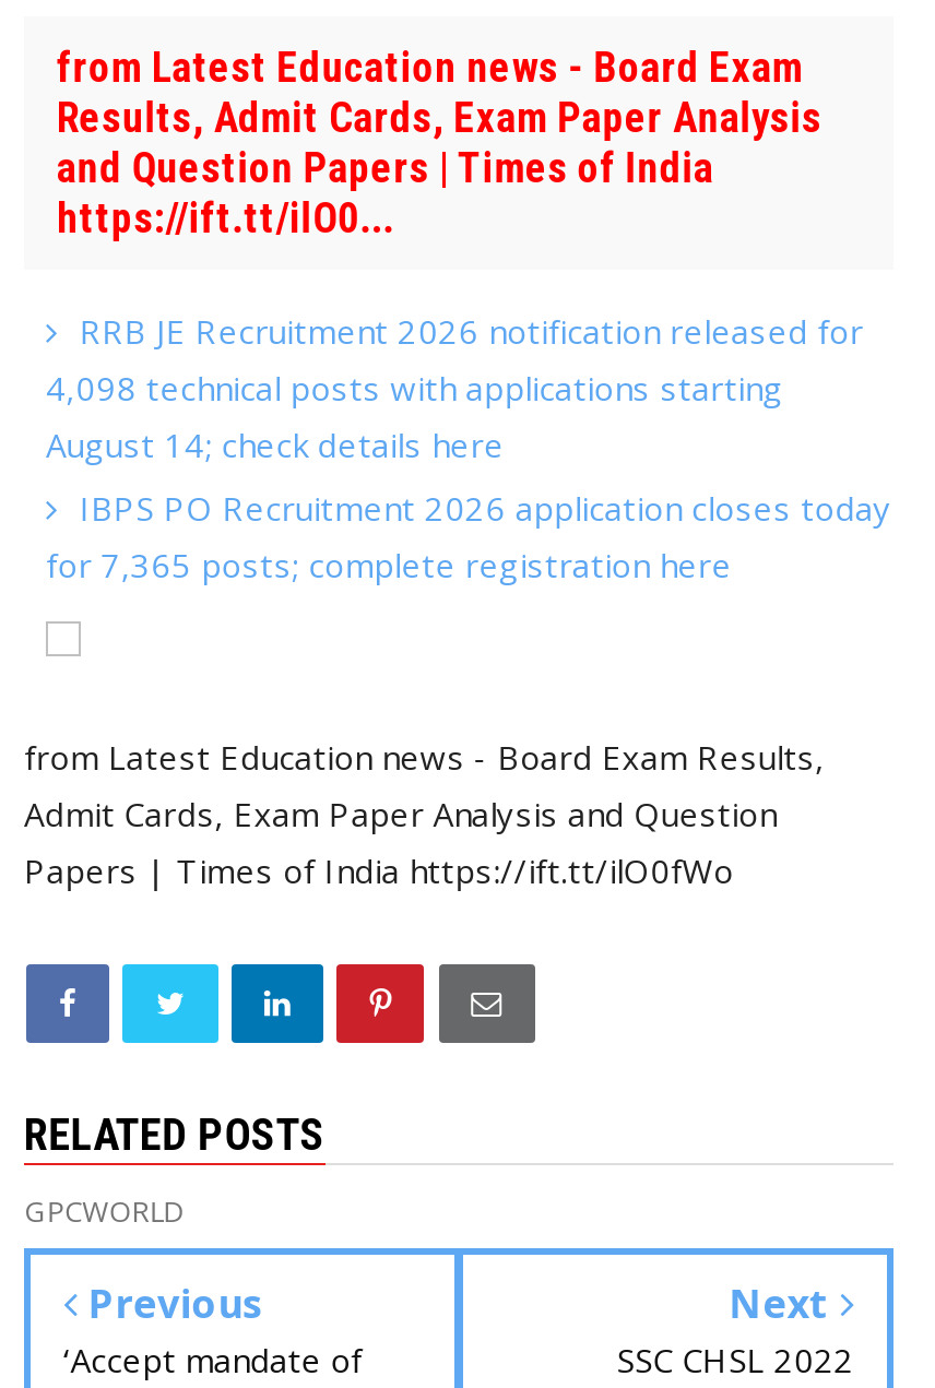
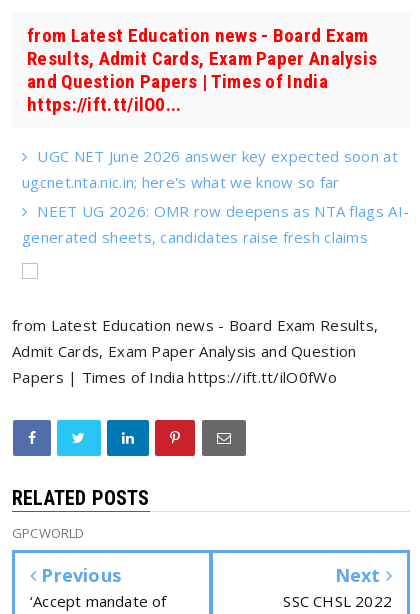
- RRB JE Recruitment 2026 notification released for
- 4,098 technical posts with applications starting
- August 14; check details here
- IBPS PO Recruitment 2026 application closes today
- for 7,365 posts; complete registration here
+ UGC NET June 2026 answer key expected soon at
+ ugcnet.nta.nic.in; here's what we know so far
+ NEET UG 2026: OMR row deepens as NTA flags AI-
+ generated sheets, candidates raise fresh claims
